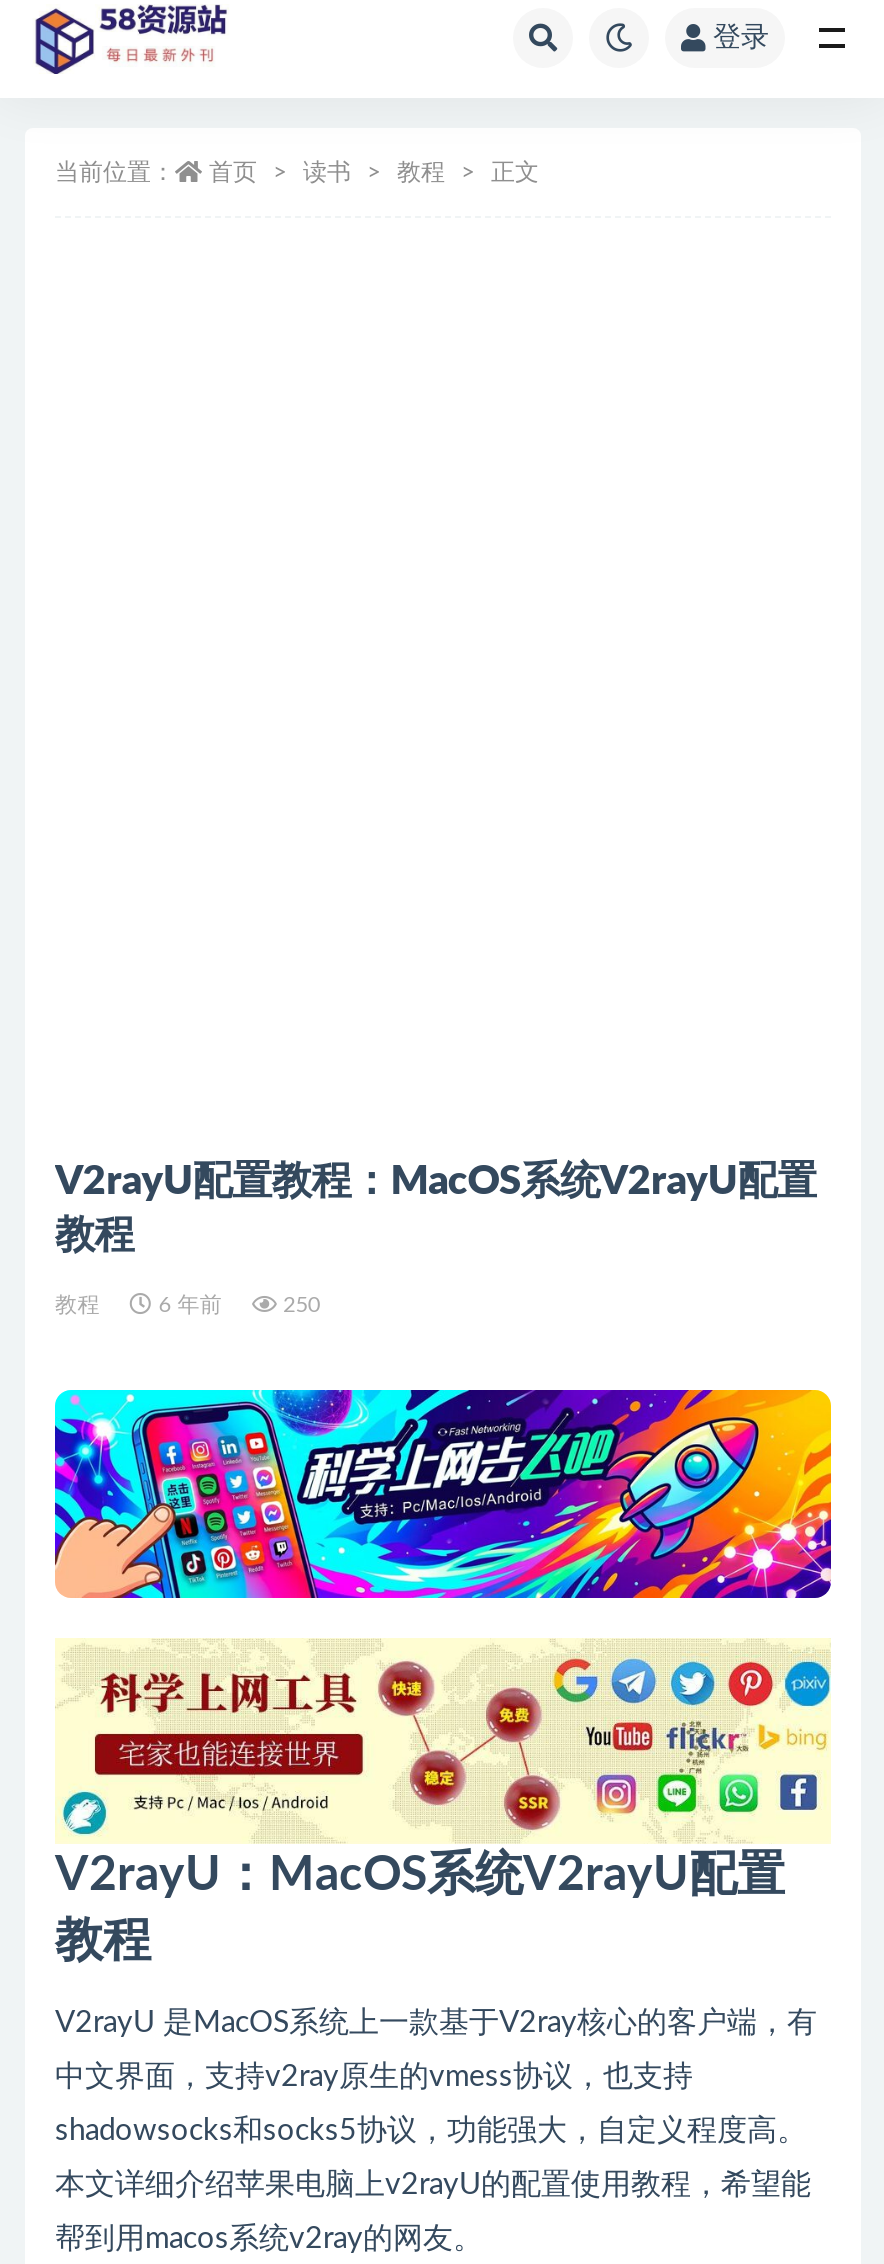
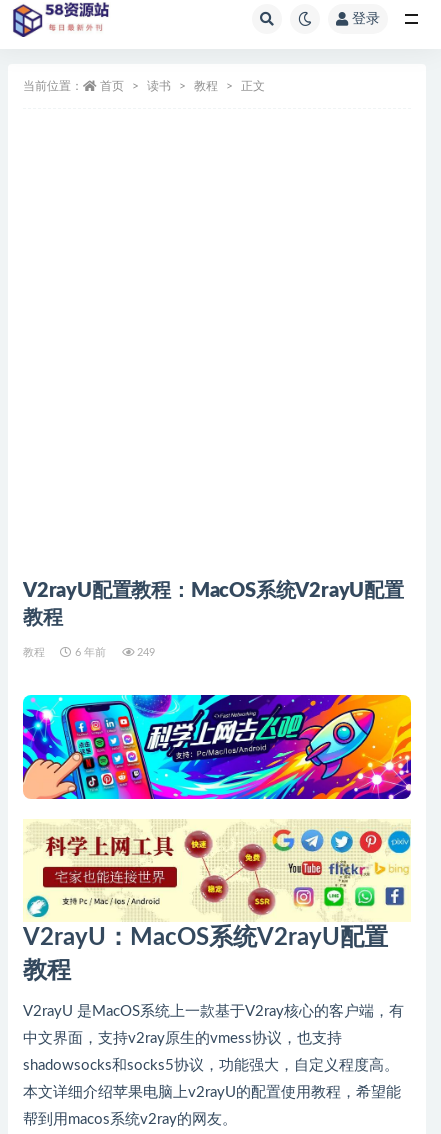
- 250
+ 249
